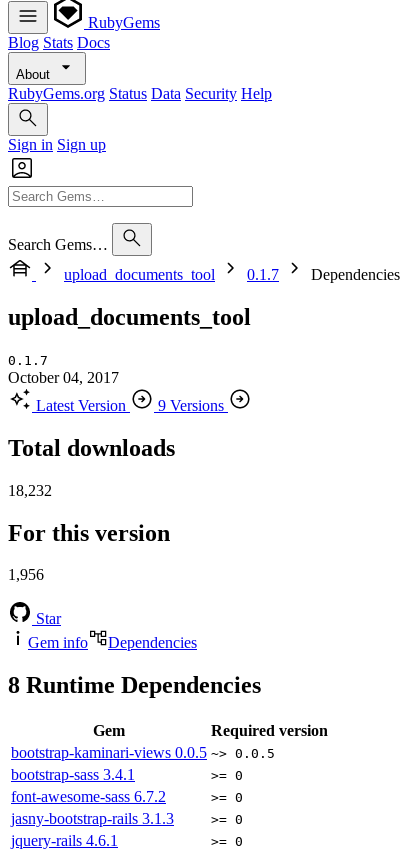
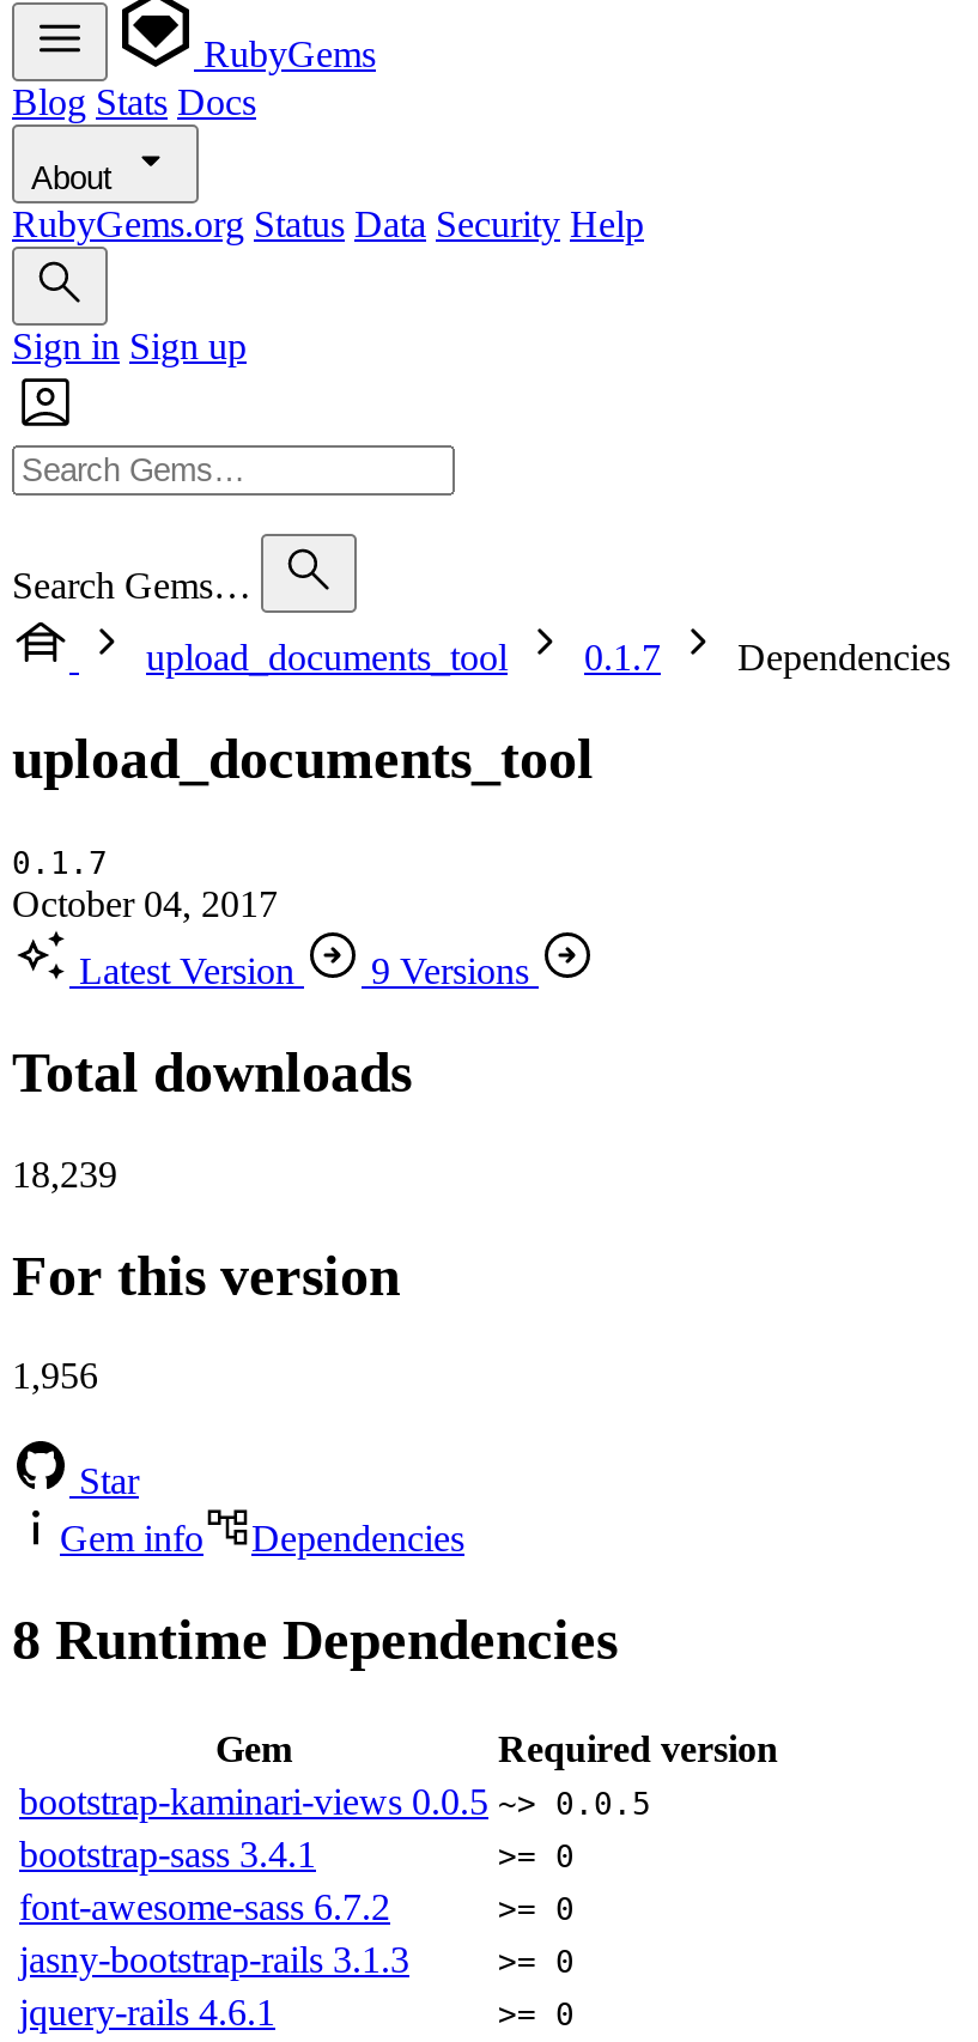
- 18,232
+ 18,239
